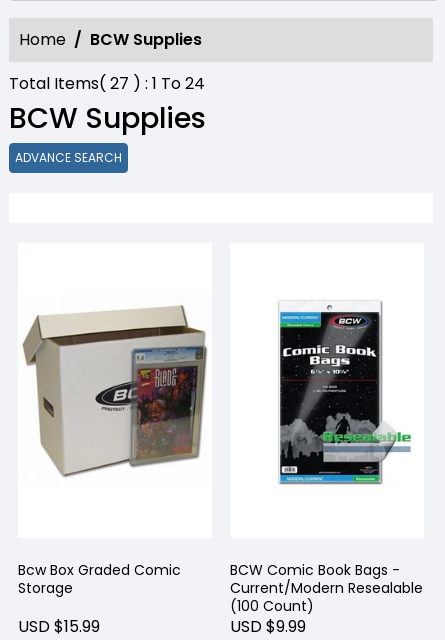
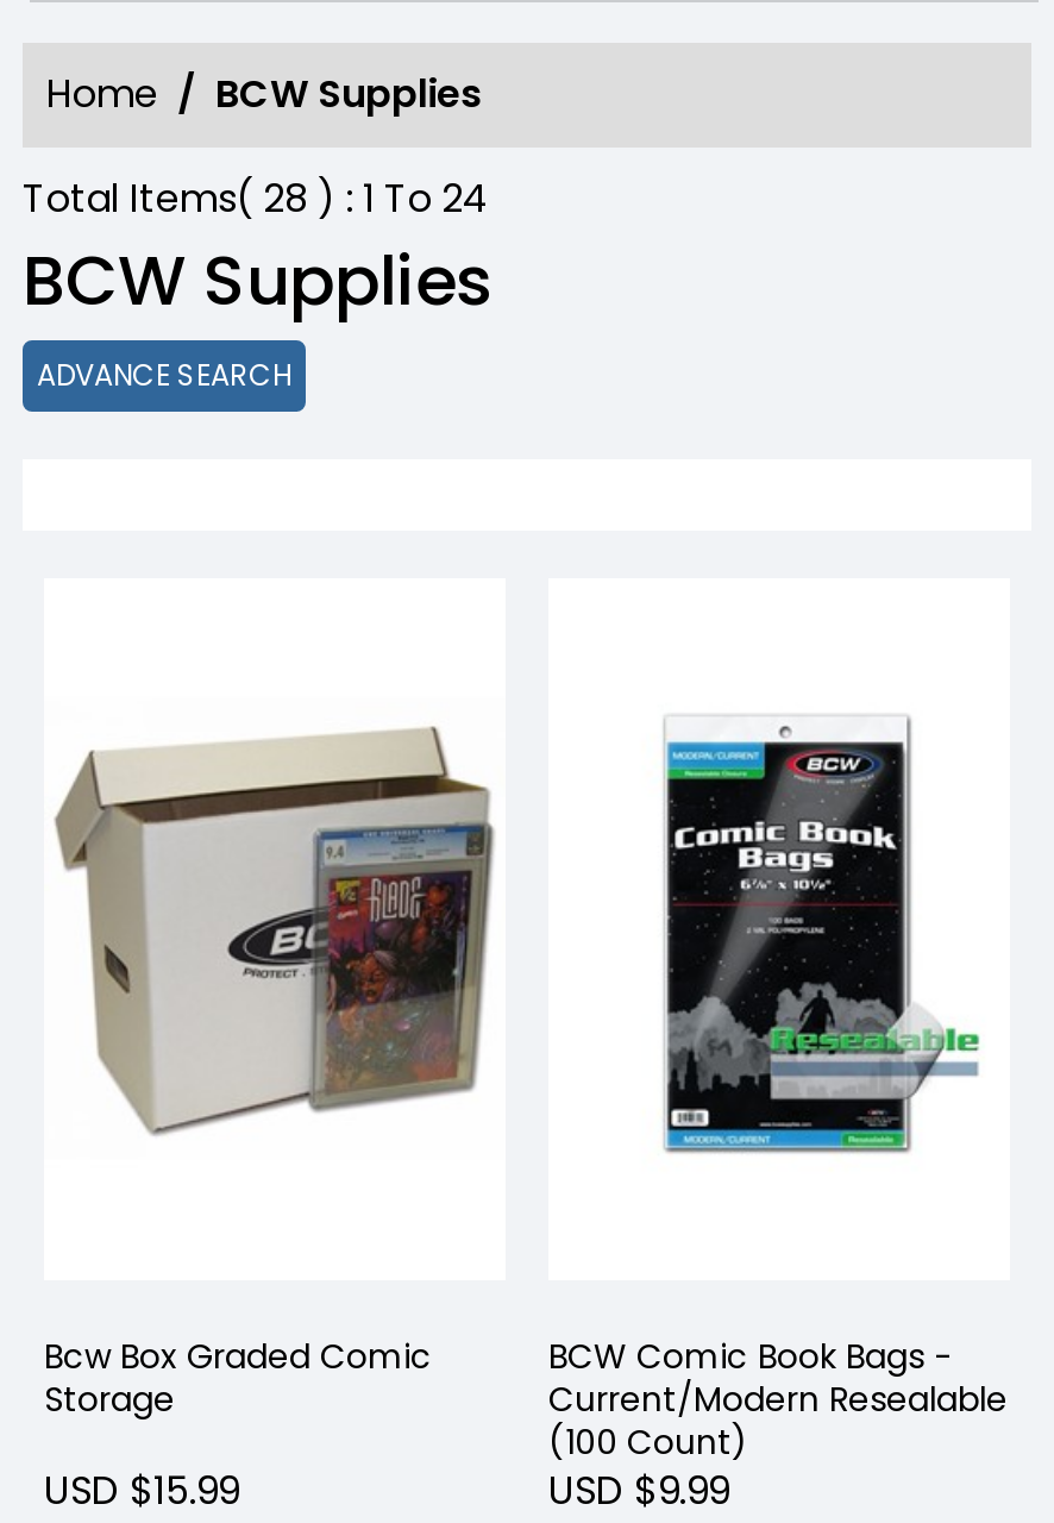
- Total Items(27) : 1 To 24
+ Total Items(28) : 1 To 24
